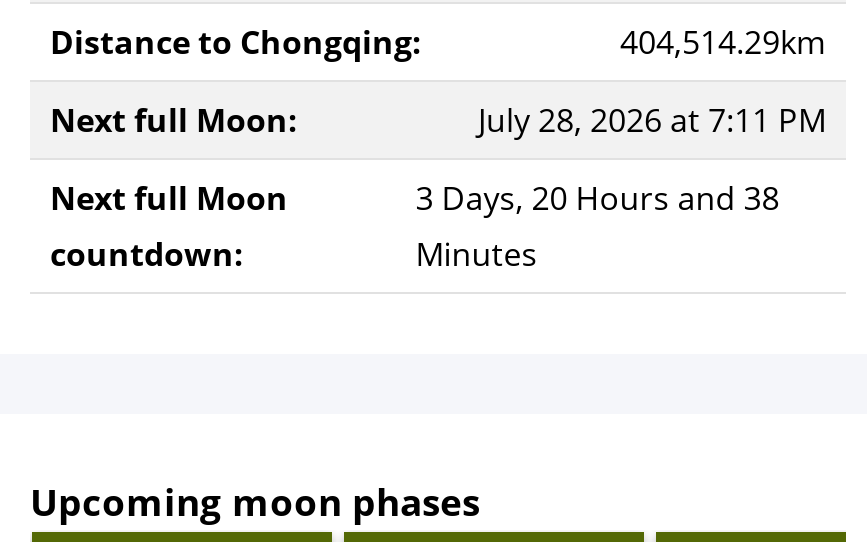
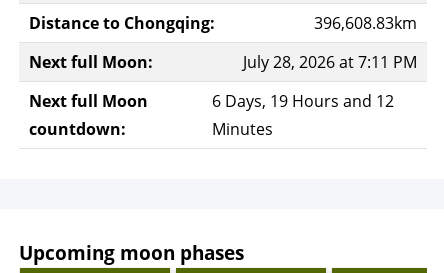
- 404,514.29km
+ 396,608.83km

- 3 Days, 20 Hours and 38
+ 6 Days, 19 Hours and 12
